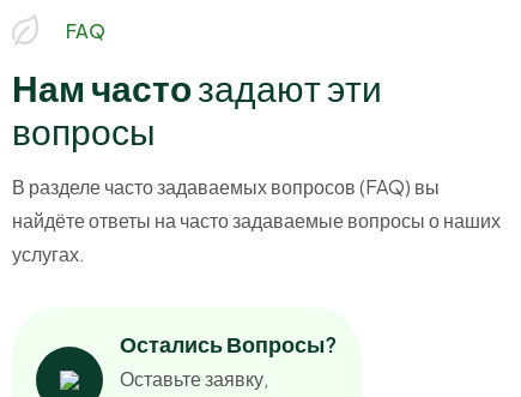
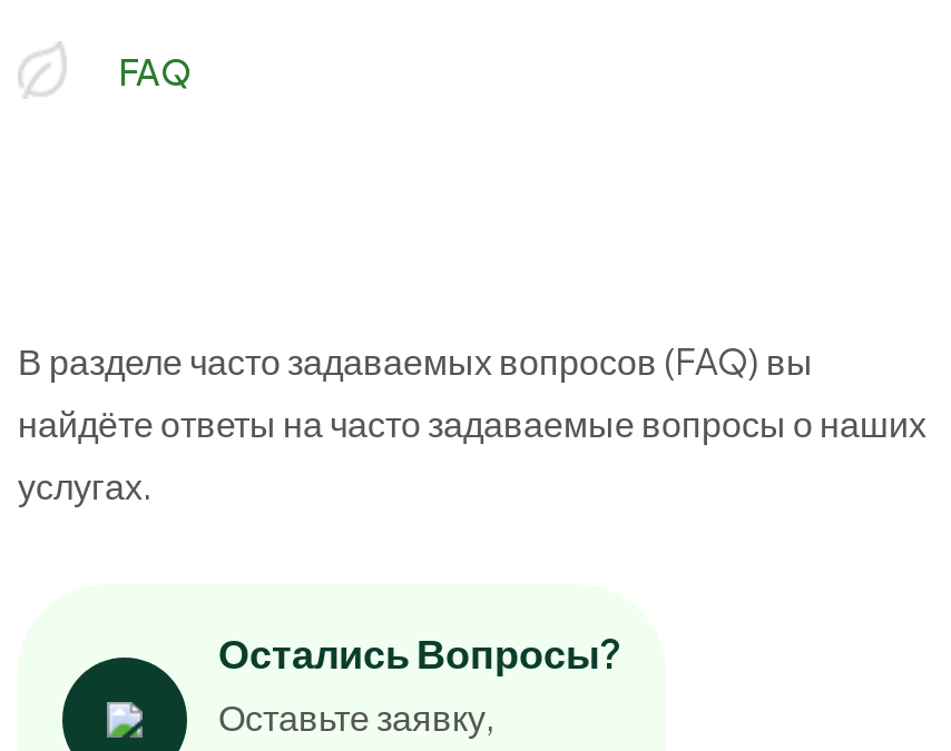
- Нам часто задают эти
- вопросы
